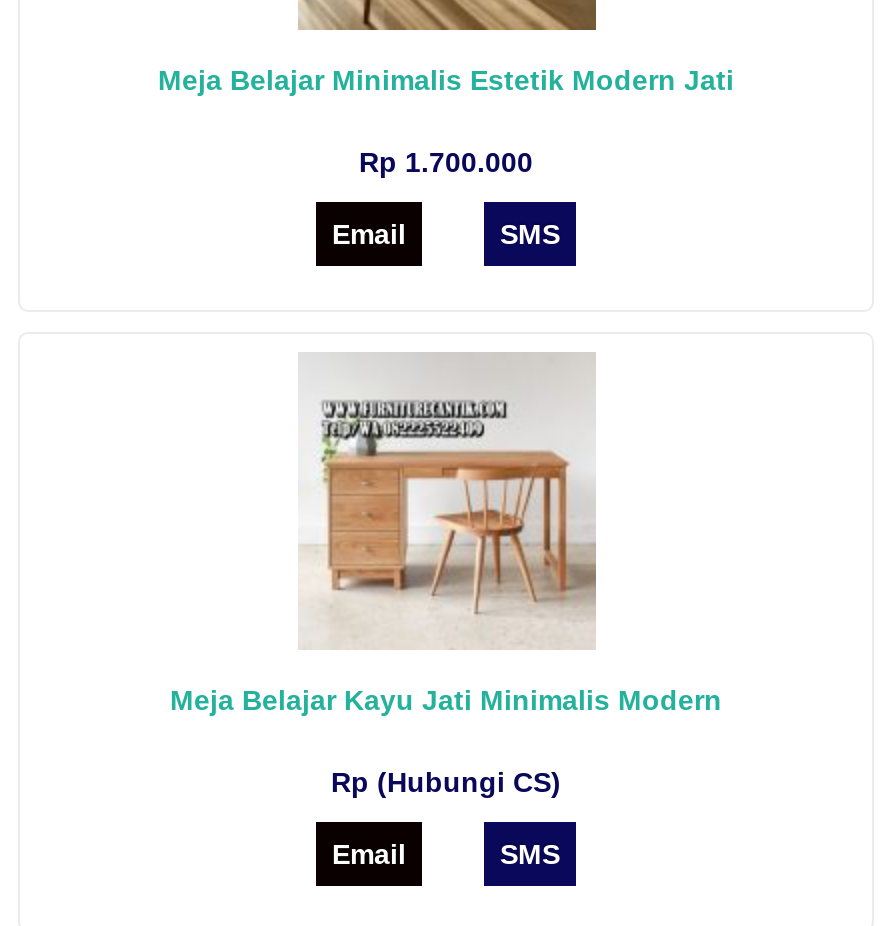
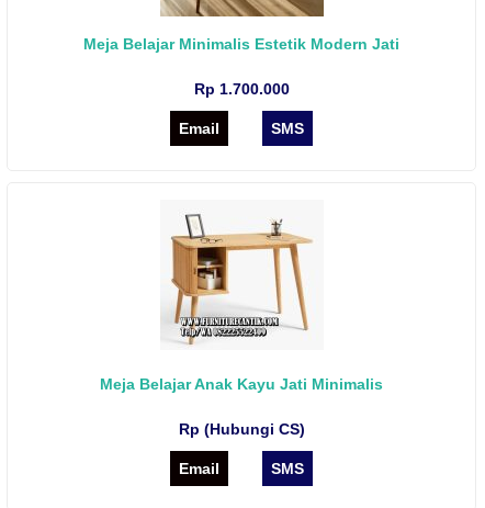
- [image]
- Meja Belajar Kayu Jati Minimalis Modern
+ [image]
+ Meja Belajar Anak Kayu Jati Minimalis
